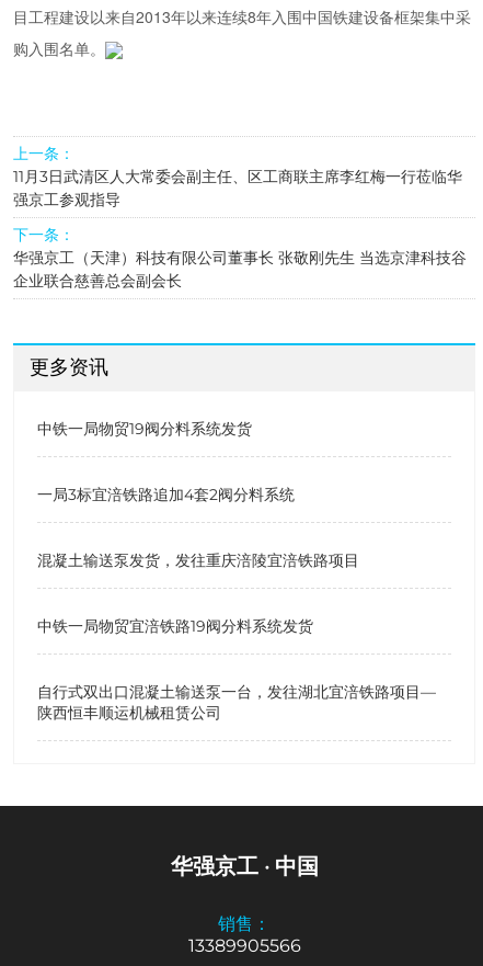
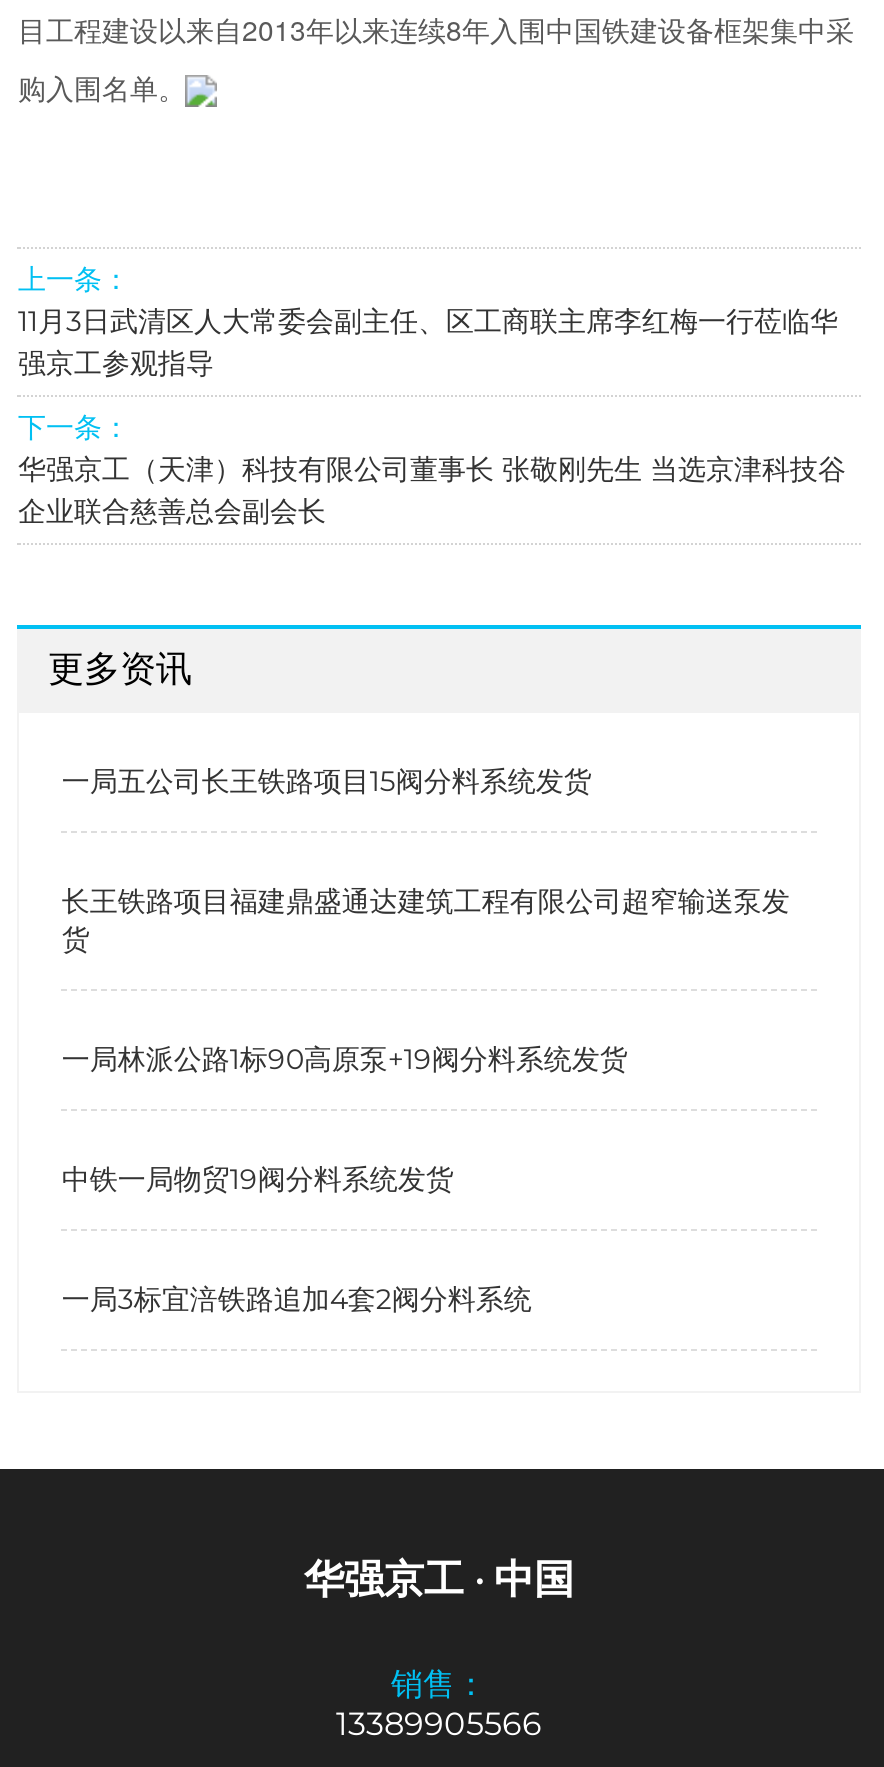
+ 一局五公司长王铁路项目15阀分料系统发货
+ 长王铁路项目福建鼎盛通达建筑工程有限公司超窄输送泵发
+ 货
+ 一局林派公路1标90高原泵+19阀分料系统发货

moved down: 中铁一局物贸19阀分料系统发货 | 一局3标宜涪铁路追加4套2阀分料系统

- 混凝土输送泵发货，发往重庆涪陵宜涪铁路项目
- 中铁一局物贸宜涪铁路19阀分料系统发货
- 自行式双出口混凝土输送泵一台，发往湖北宜涪铁路项目—
- 陕西恒丰顺运机械租赁公司
